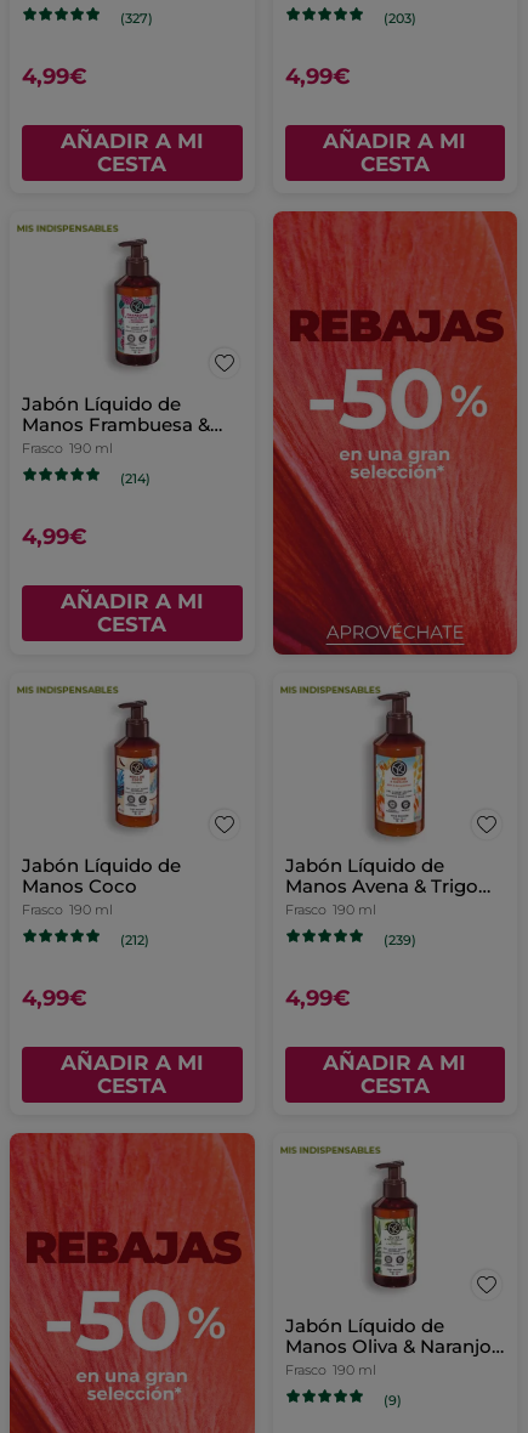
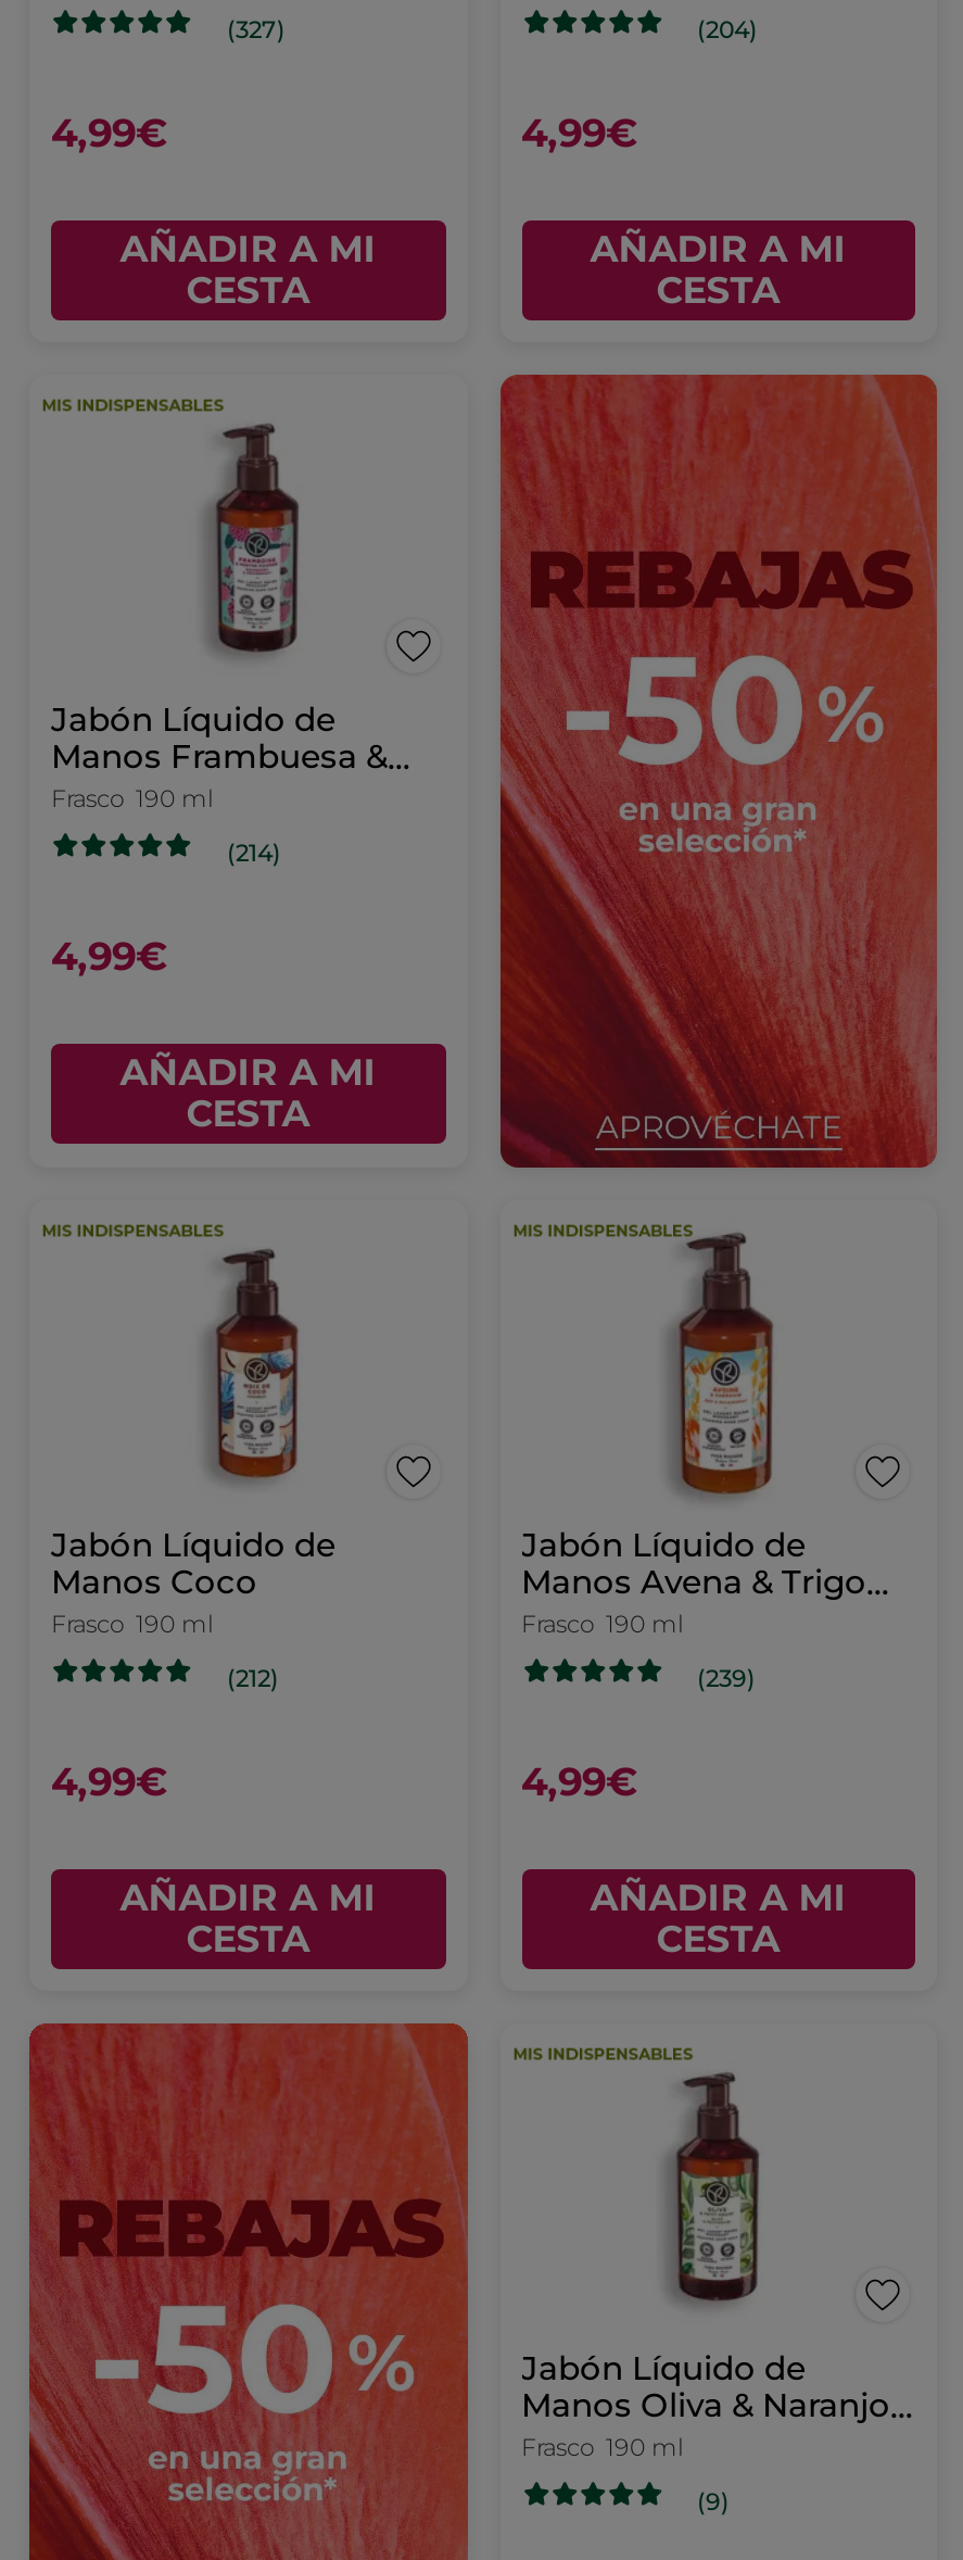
- (203)
+ (204)
